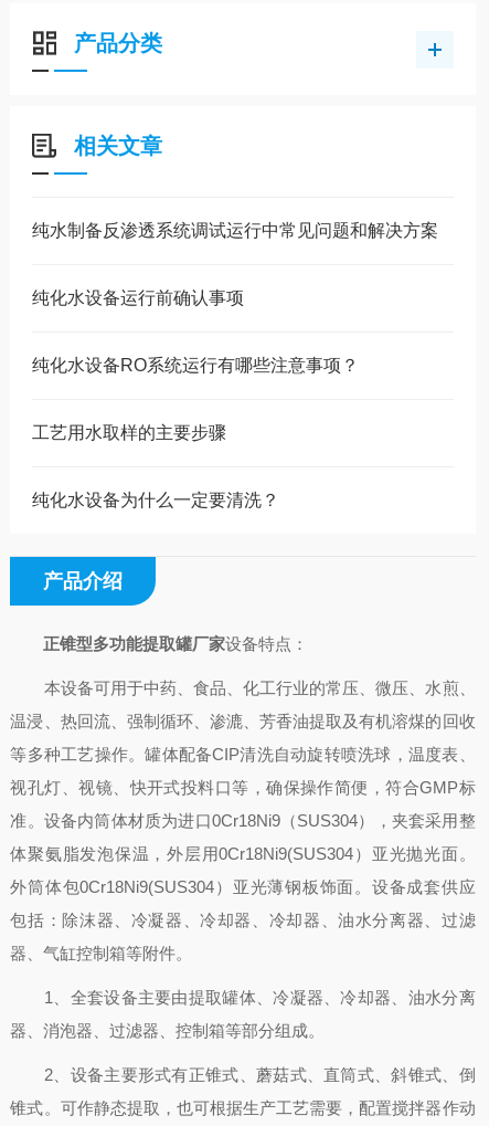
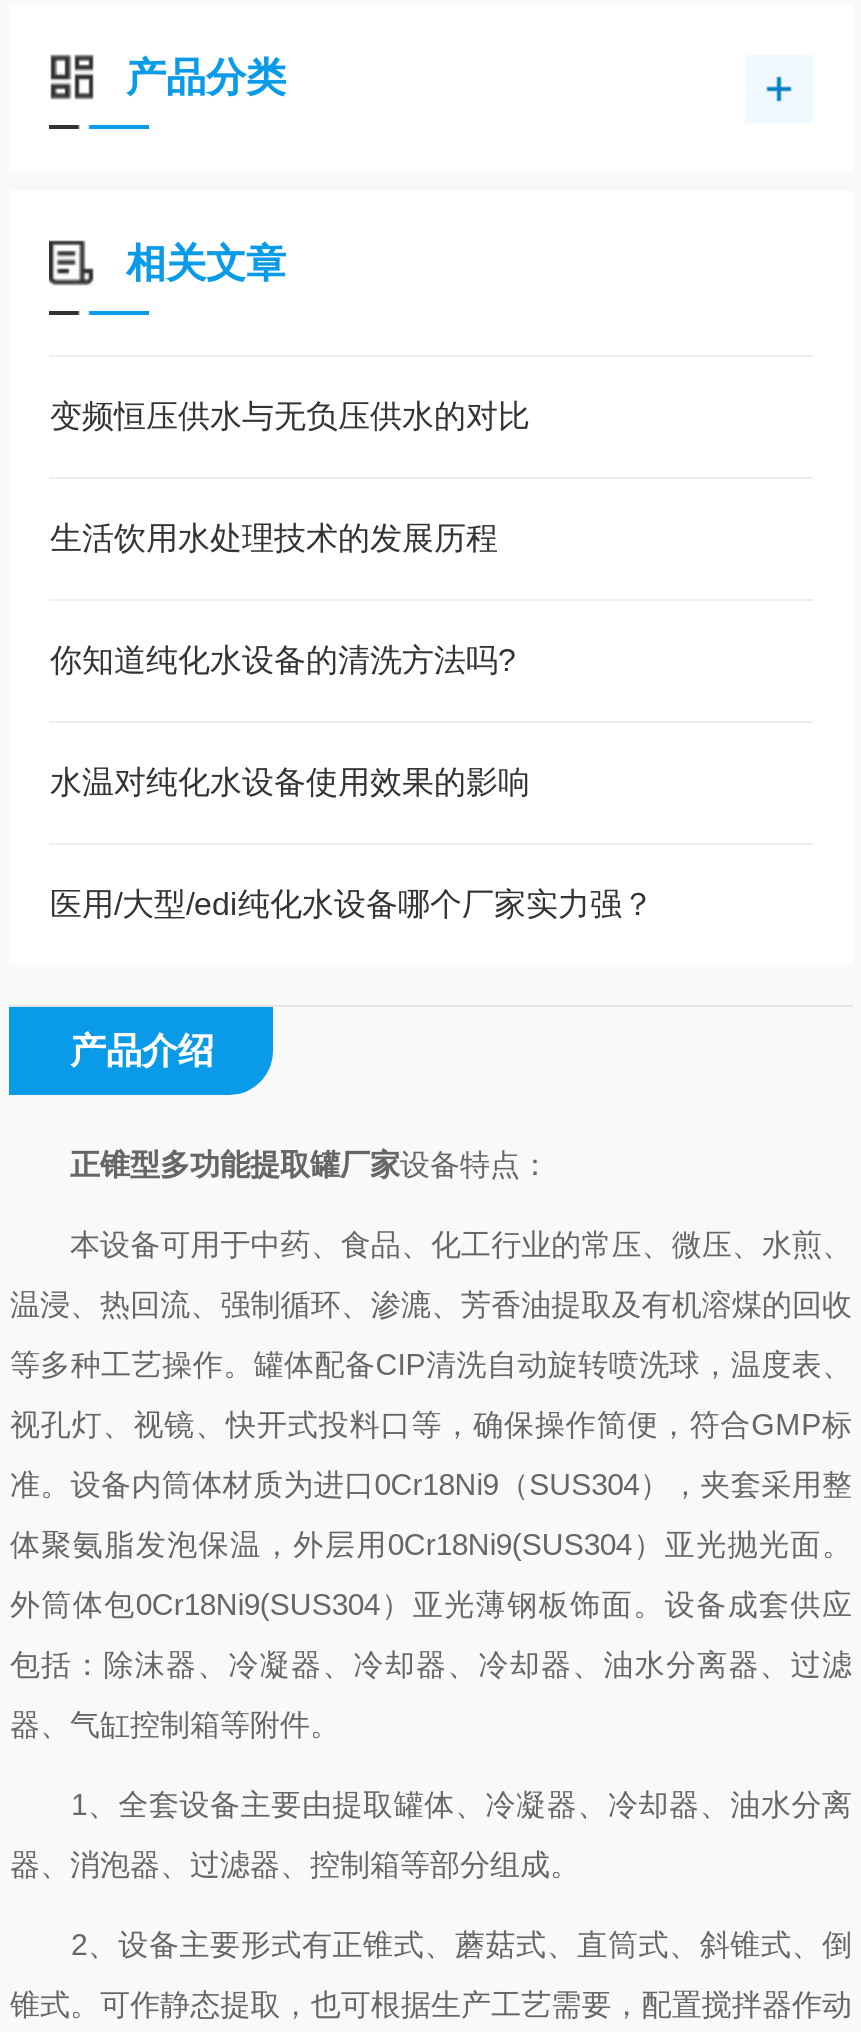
- 纯水制备反渗透系统调试运行中常见问题和解决方案
+ 变频恒压供水与无负压供水的对比

- 纯化水设备运行前确认事项
+ 生活饮用水处理技术的发展历程

- 纯化水设备RO系统运行有哪些注意事项？
+ 你知道纯化水设备的清洗方法吗?

- 工艺用水取样的主要步骤
+ 水温对纯化水设备使用效果的影响

- 纯化水设备为什么一定要清洗？
+ 医用/大型/edi纯化水设备哪个厂家实力强？
